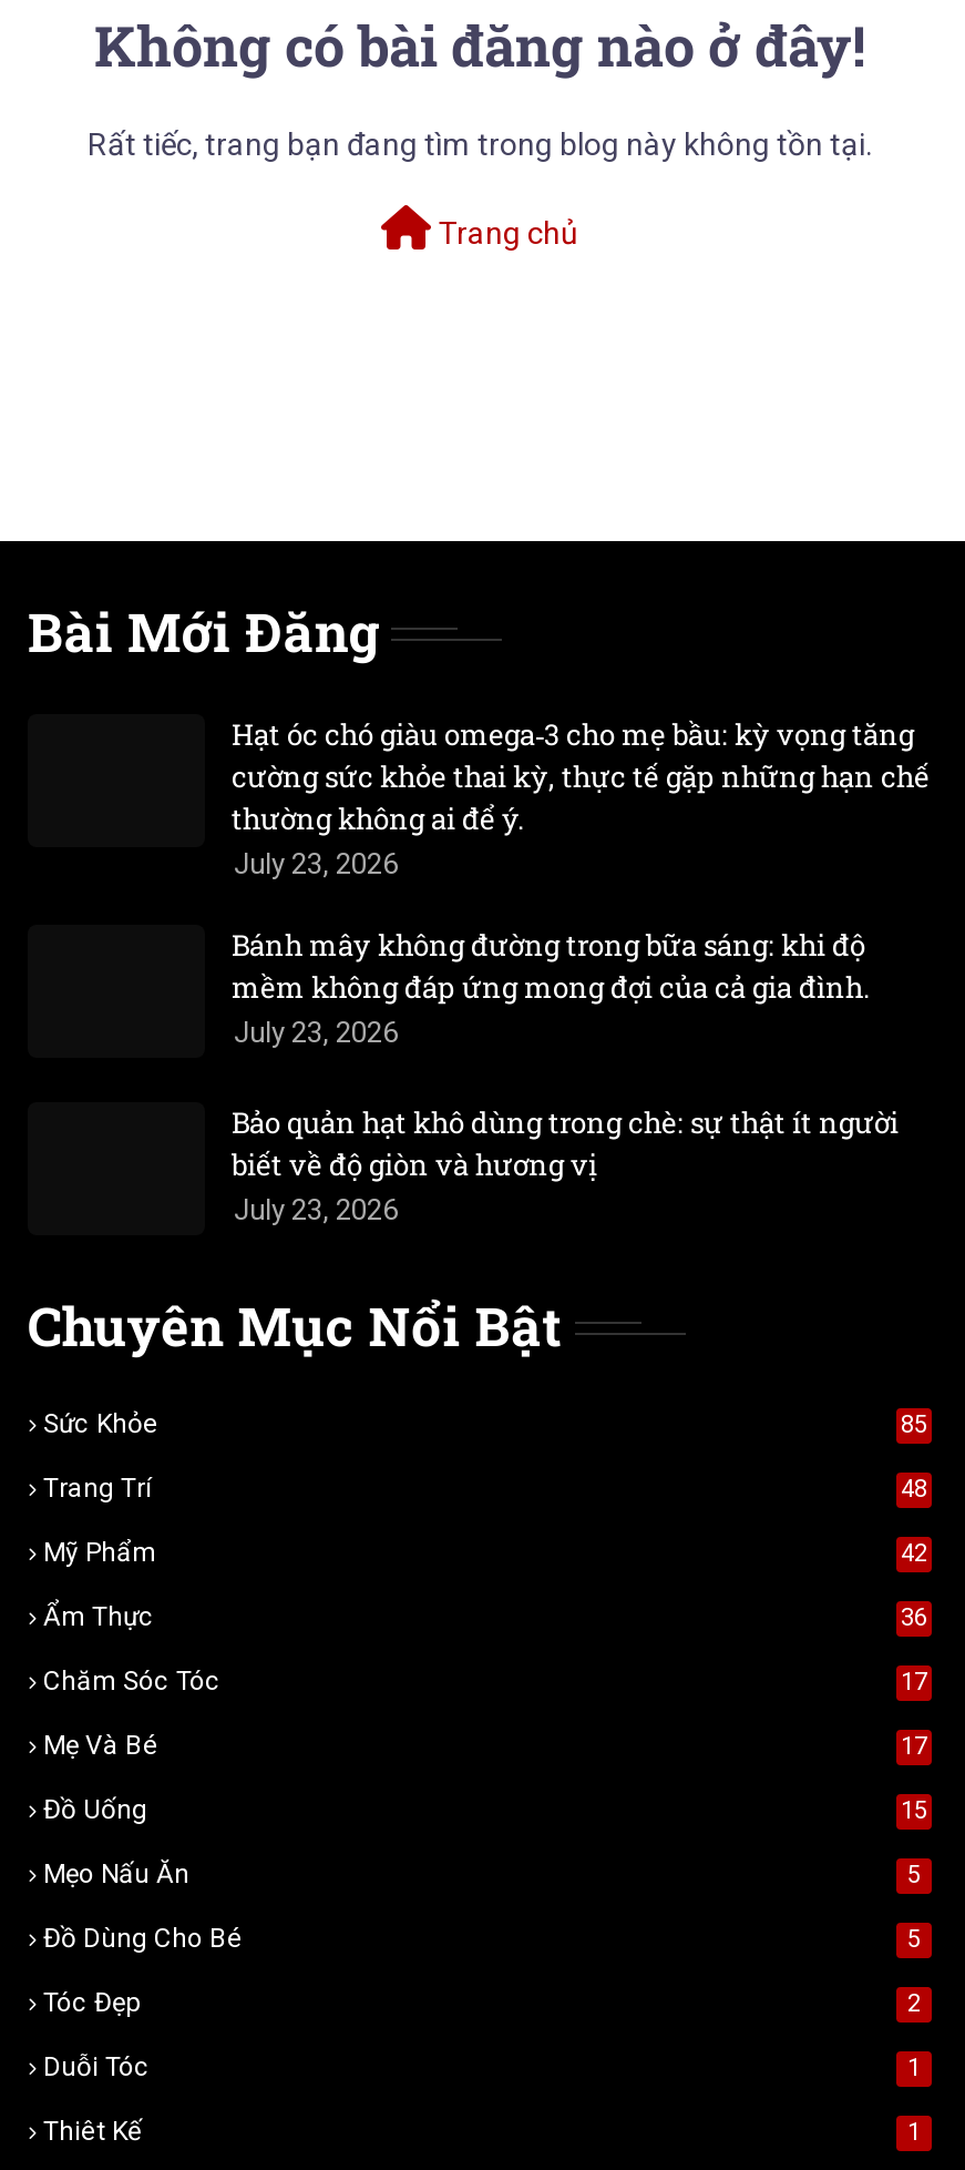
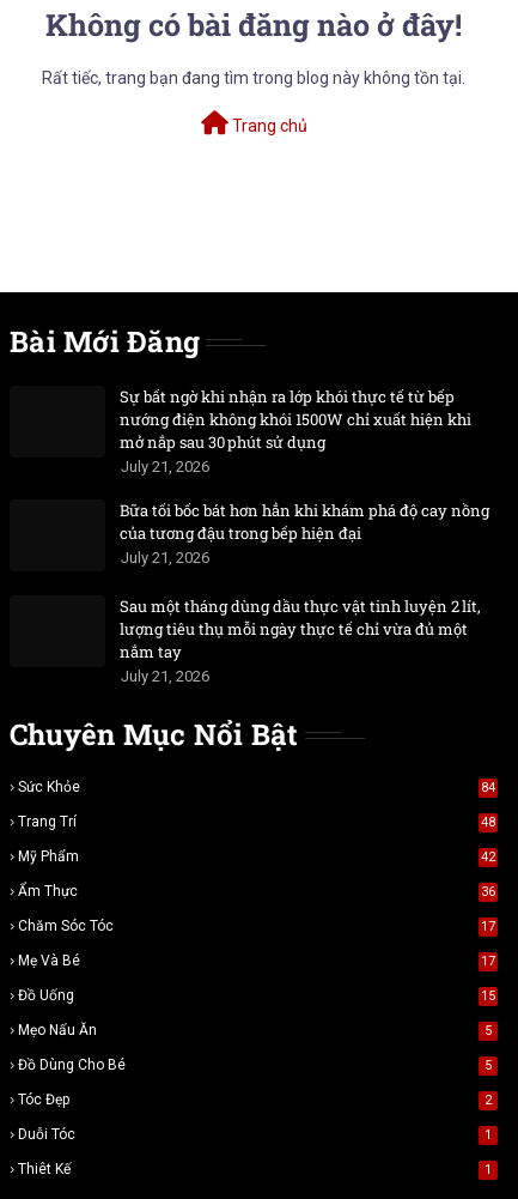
- Hạt óc chó giàu omega‑3 cho mẹ bầu: kỳ vọng tăng
- cường sức khỏe thai kỳ, thực tế gặp những hạn chế
- thường không ai để ý.
- July 23, 2026
+ Sự bất ngờ khi nhận ra lớp khói thực tế từ bếp
+ nướng điện không khói 1500W chỉ xuất hiện khi
+ mở nắp sau 30 phút sử dụng
+ July 21, 2026

- Bánh mây không đường trong bữa sáng: khi độ
- mềm không đáp ứng mong đợi của cả gia đình.
- July 23, 2026
+ Bữa tối bốc bát hơn hẳn khi khám phá độ cay nồng
+ của tương đậu trong bếp hiện đại
+ July 21, 2026

- Bảo quản hạt khô dùng trong chè: sự thật ít người
- biết về độ giòn và hương vị
- July 23, 2026
+ Sau một tháng dùng dầu thực vật tinh luyện 2 lít,
+ lượng tiêu thụ mỗi ngày thực tế chỉ vừa đủ một
+ nắm tay
+ July 21, 2026

- 85
+ 84
